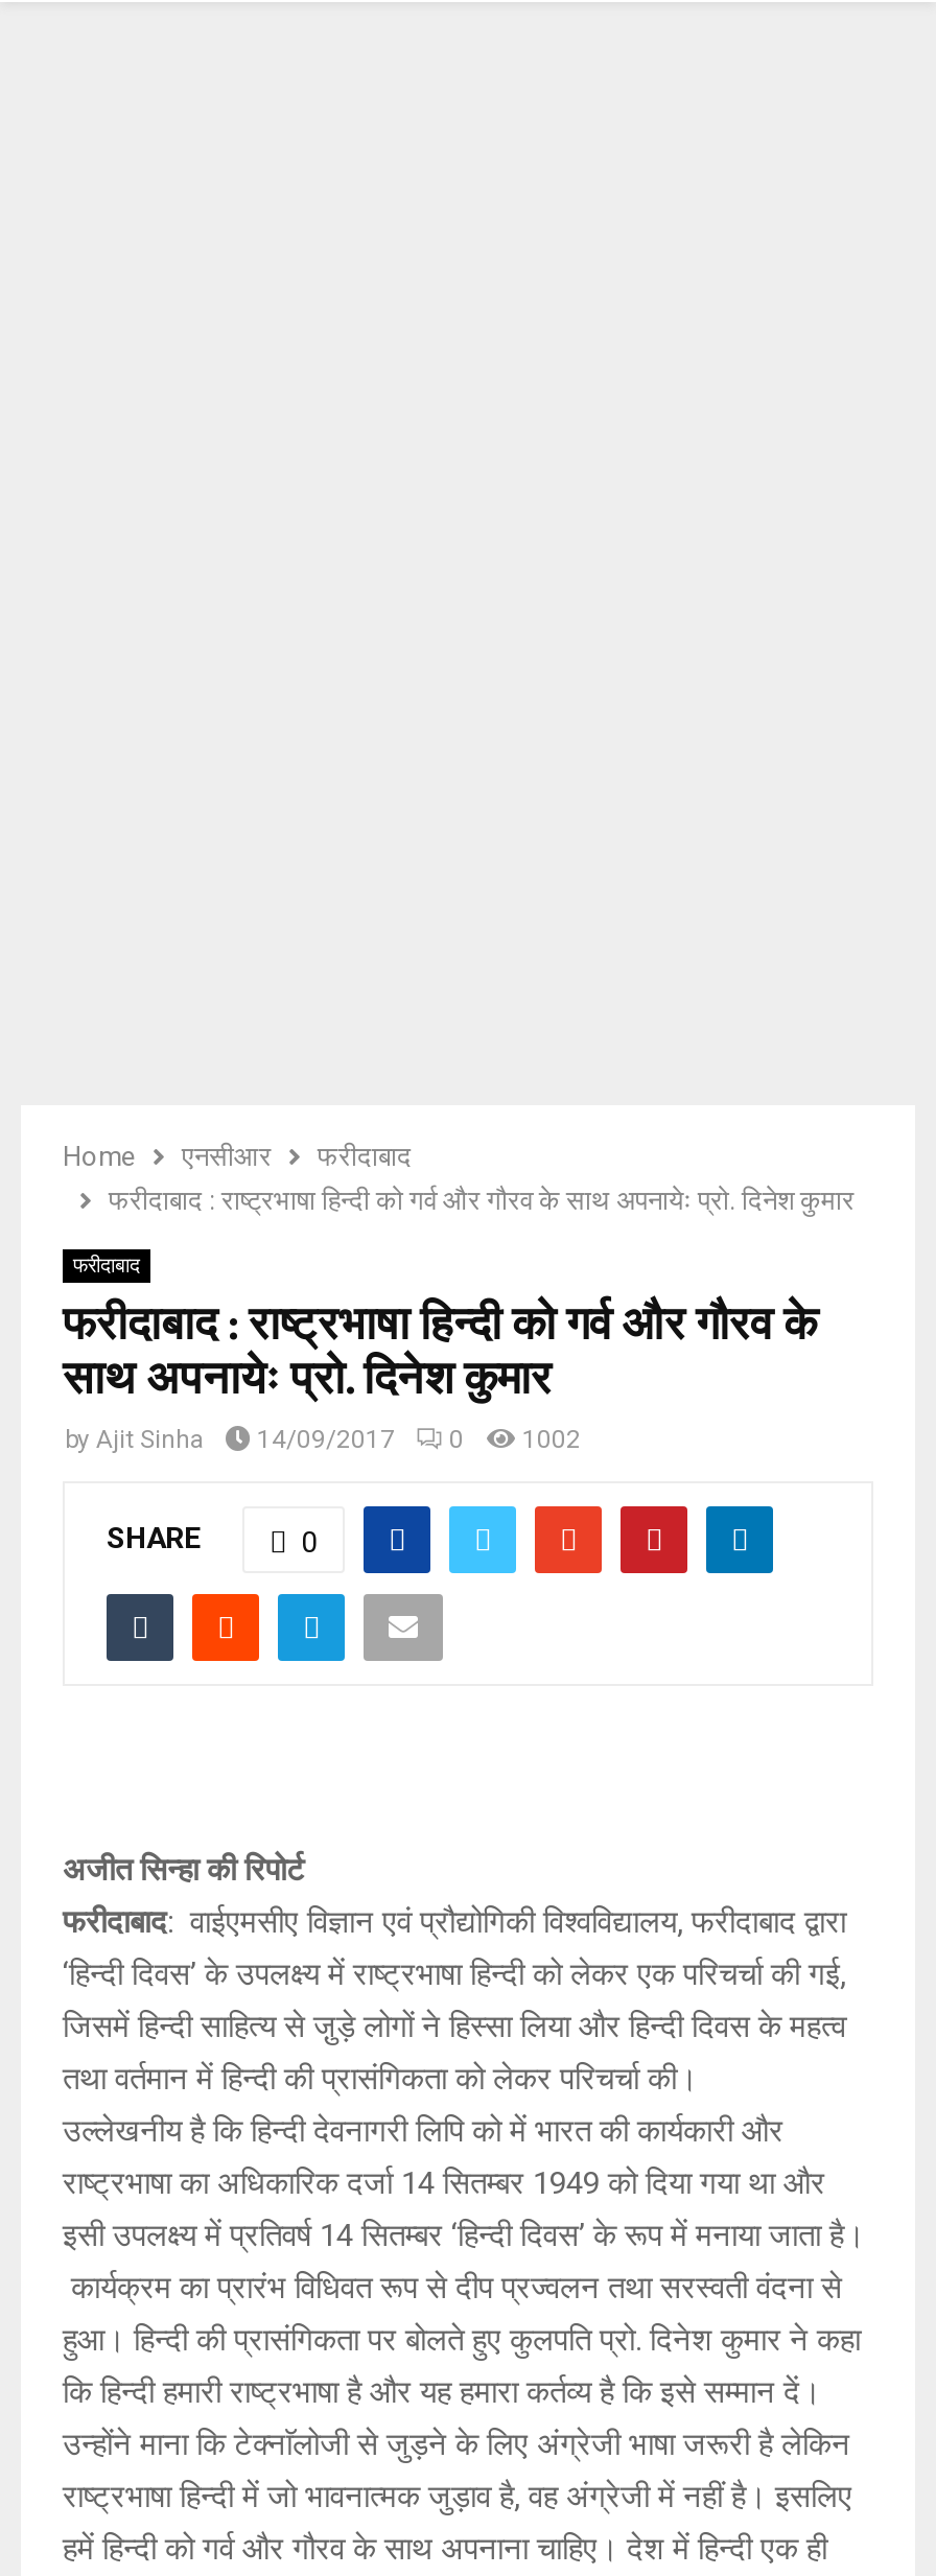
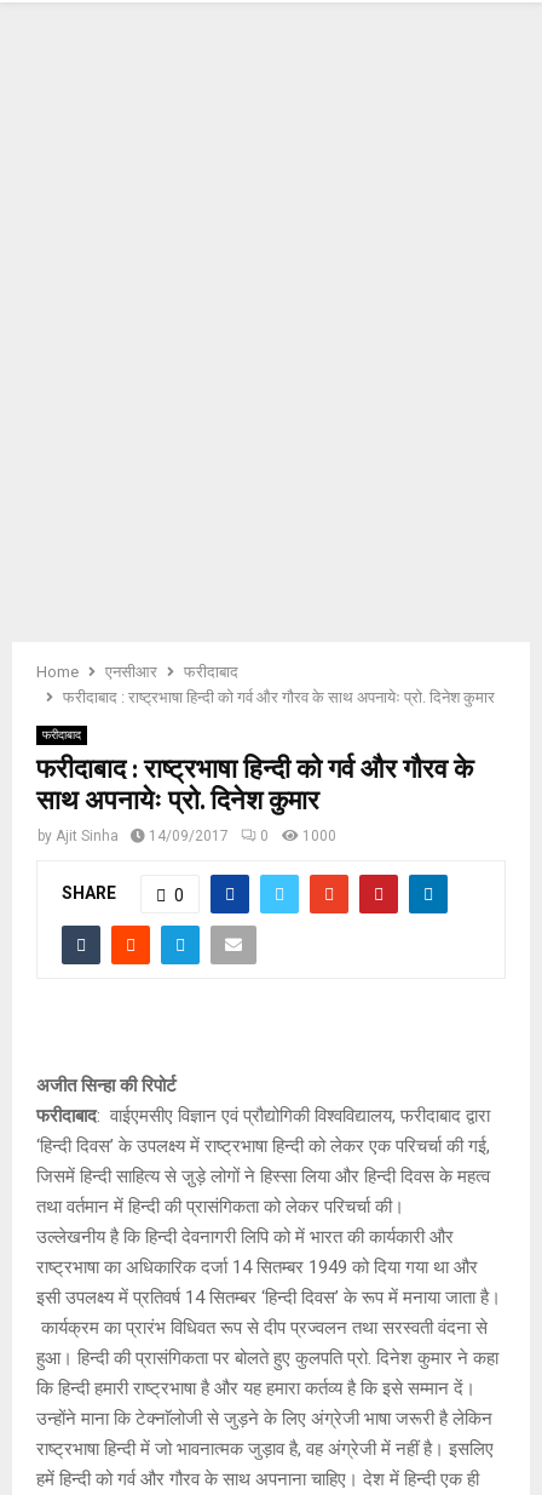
- by Ajit Sinha 14/09/2017 0 1002
+ by Ajit Sinha 14/09/2017 0 1000
